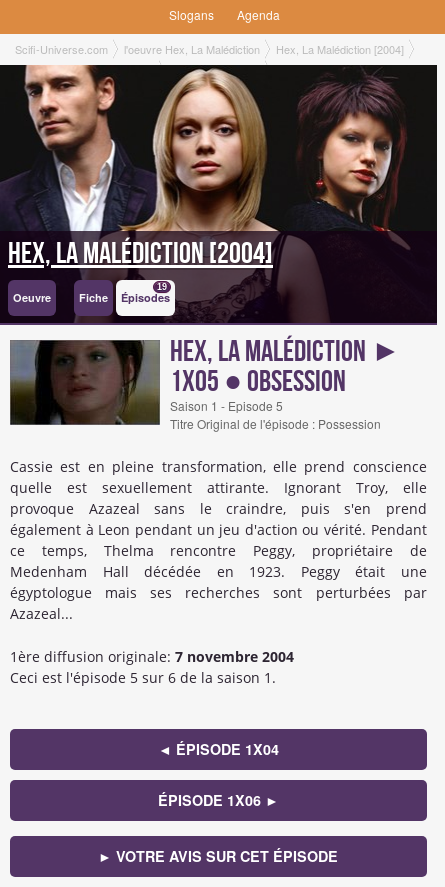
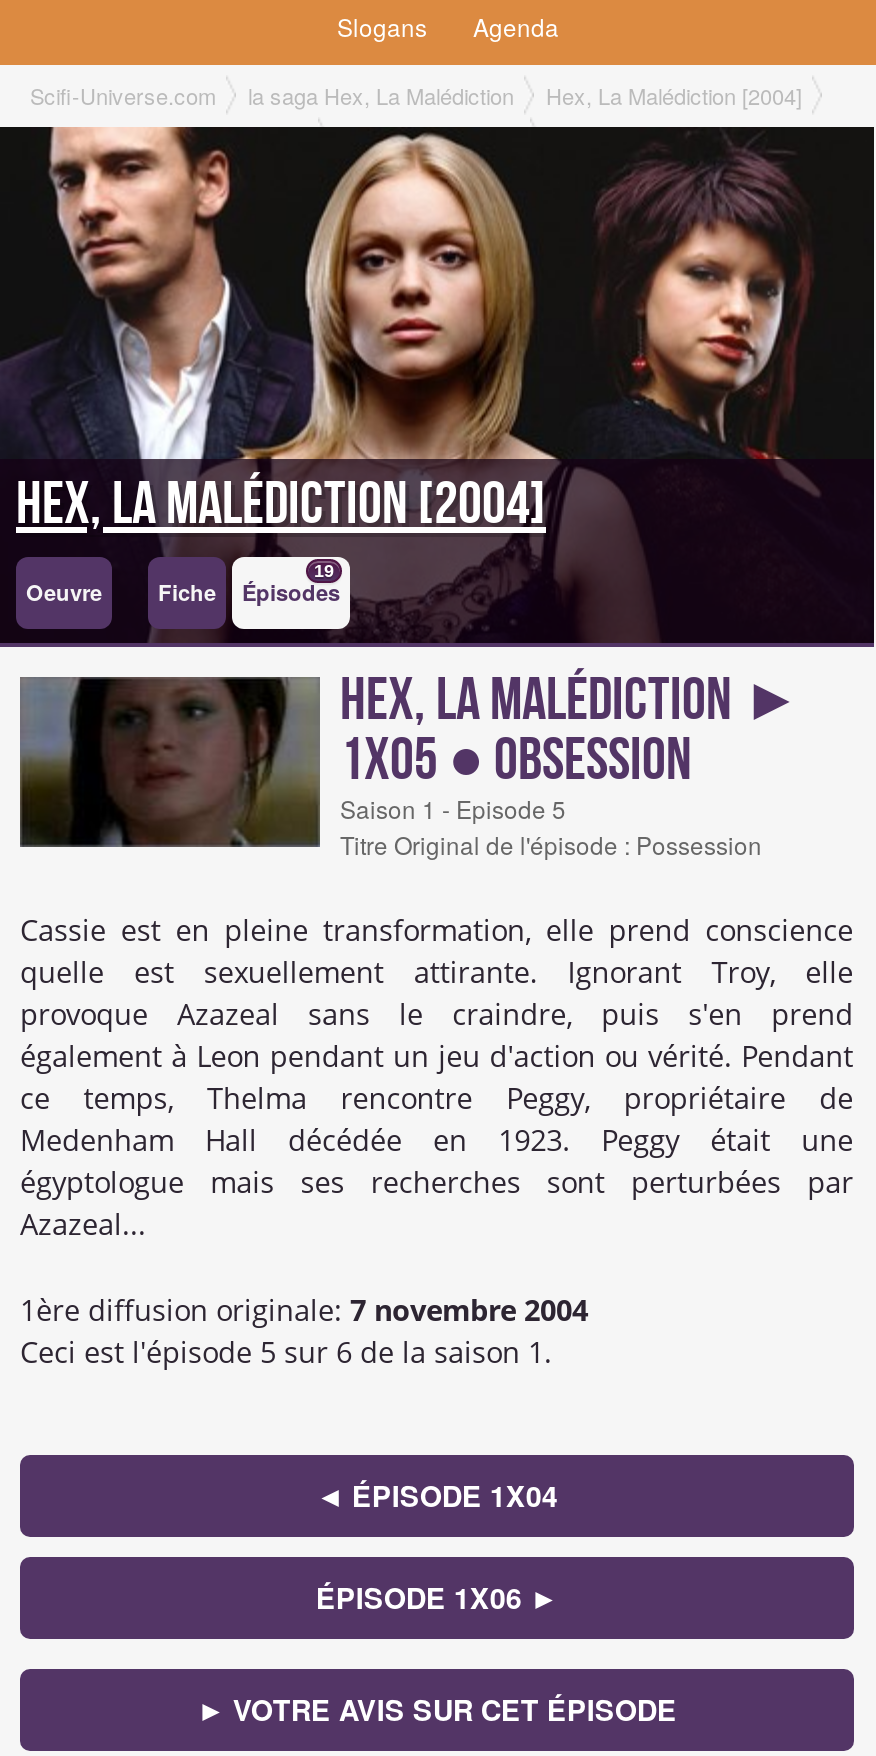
- l'oeuvre Hex, La Malédiction
+ la saga Hex, La Malédiction
